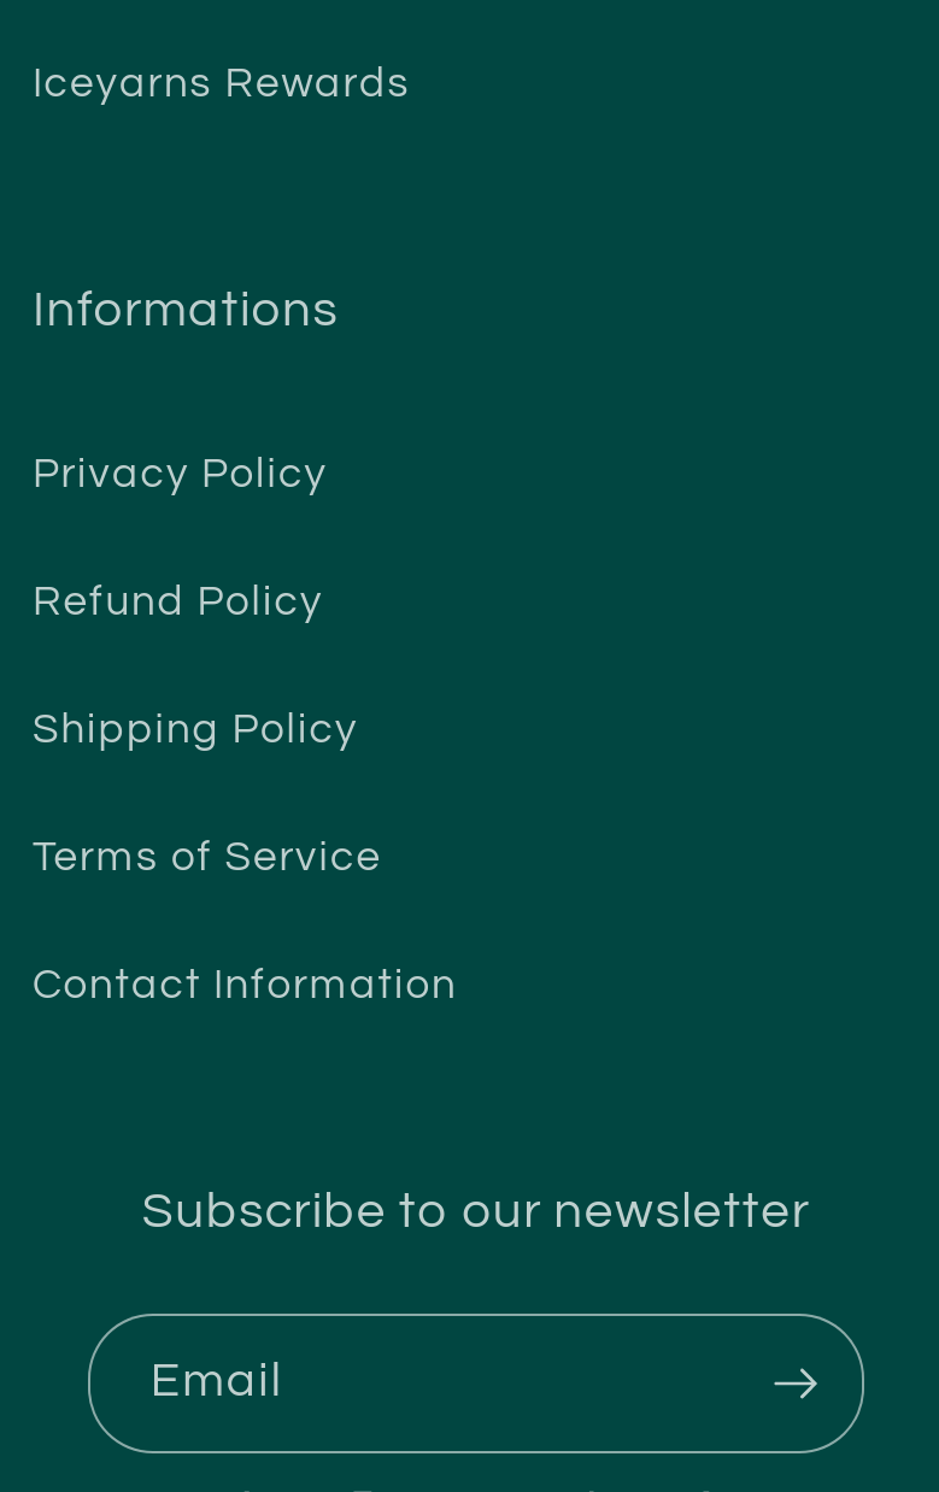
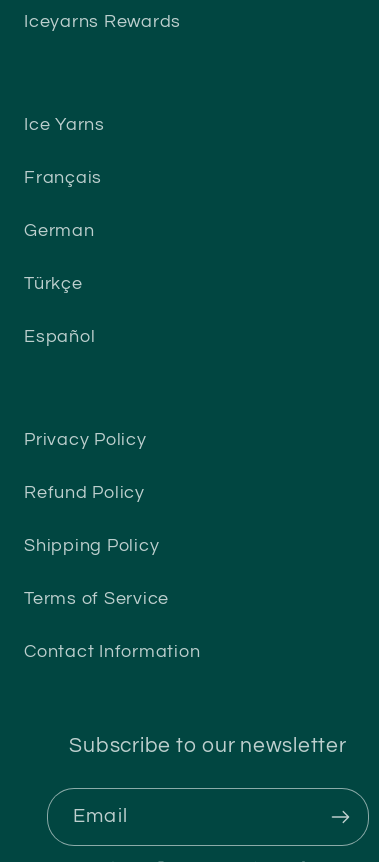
- Informations
+ Ice Yarns
+ Français
+ German
+ Türkçe
+ Español
